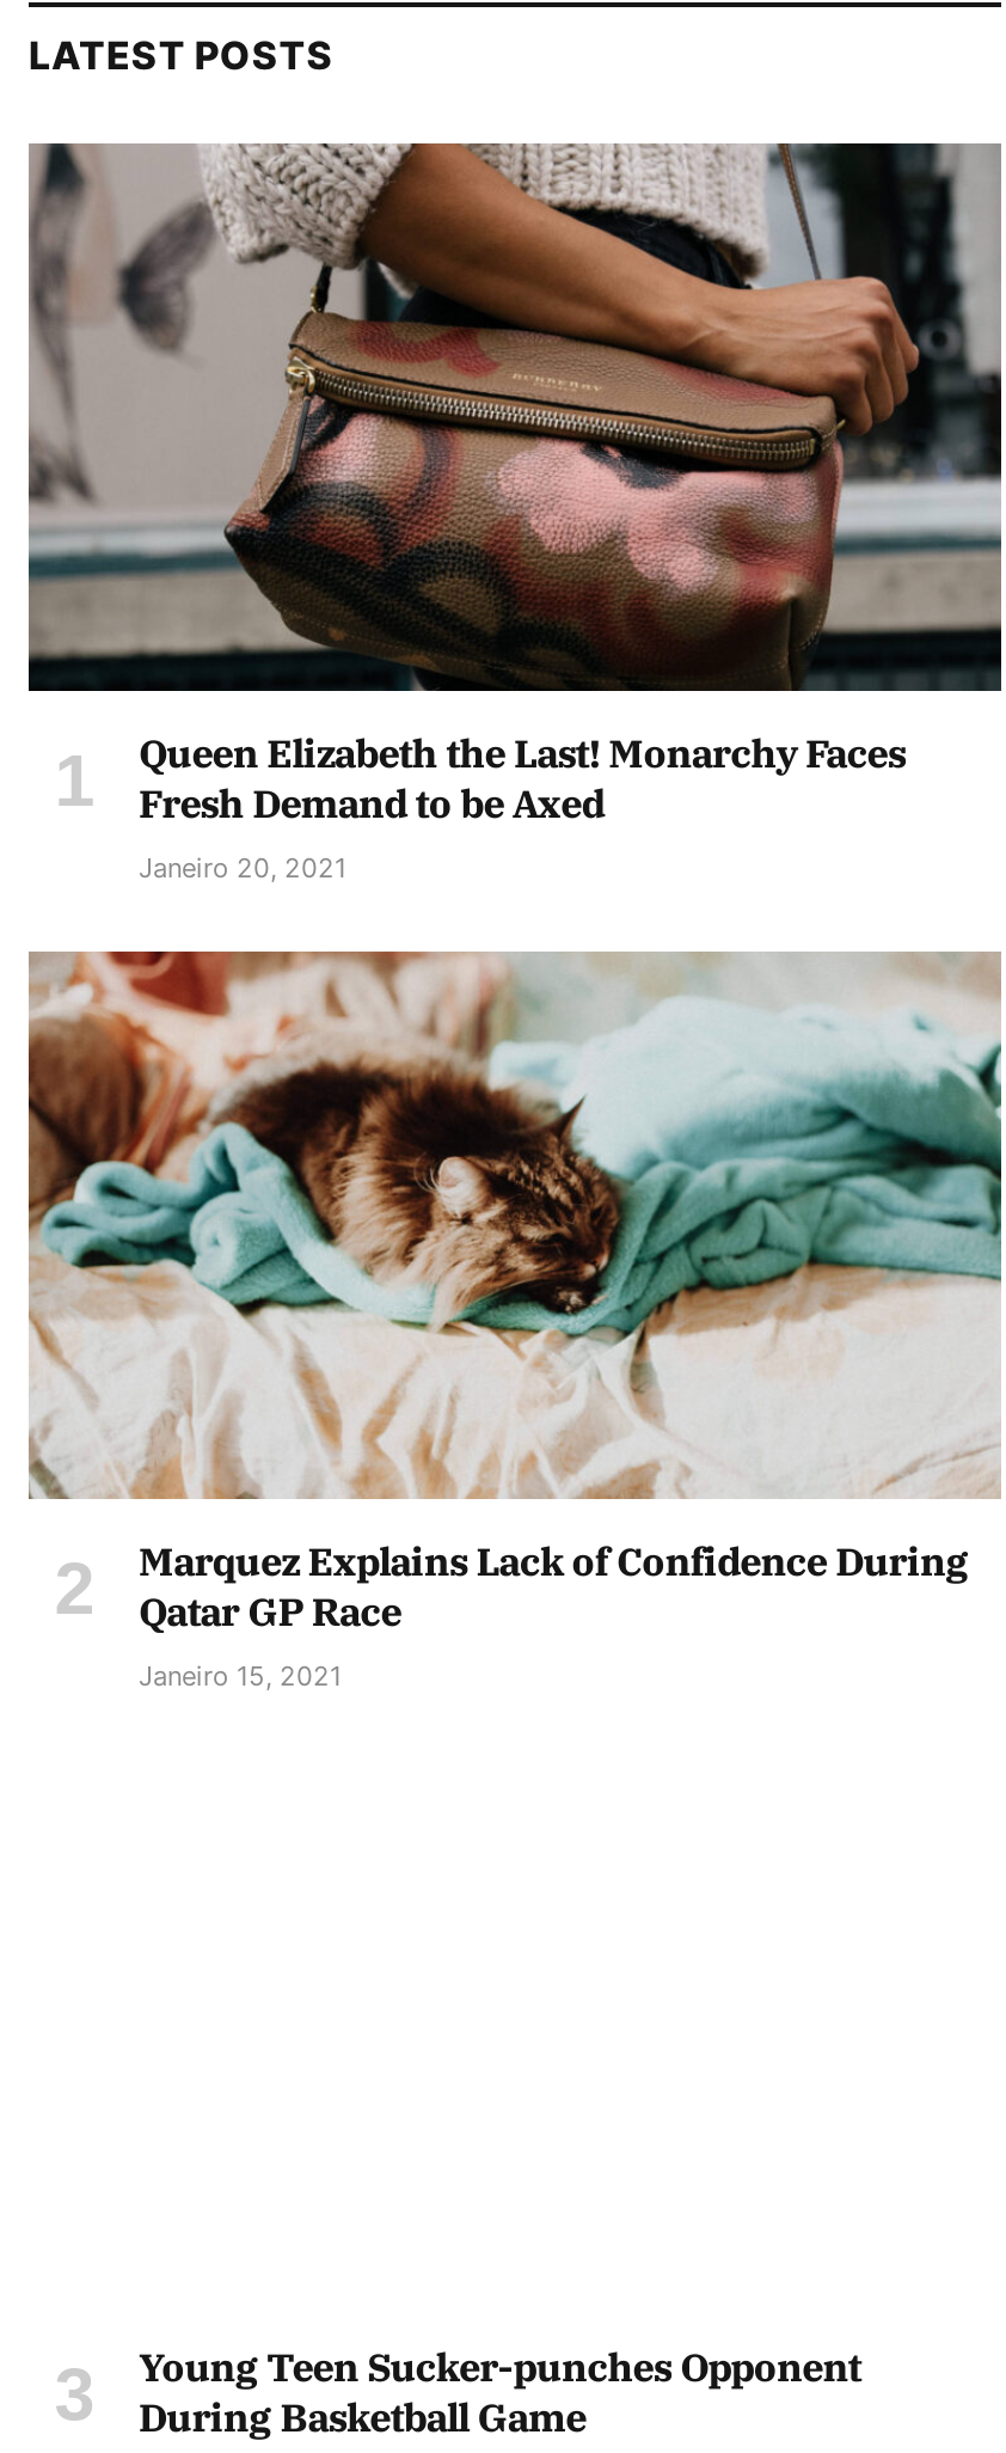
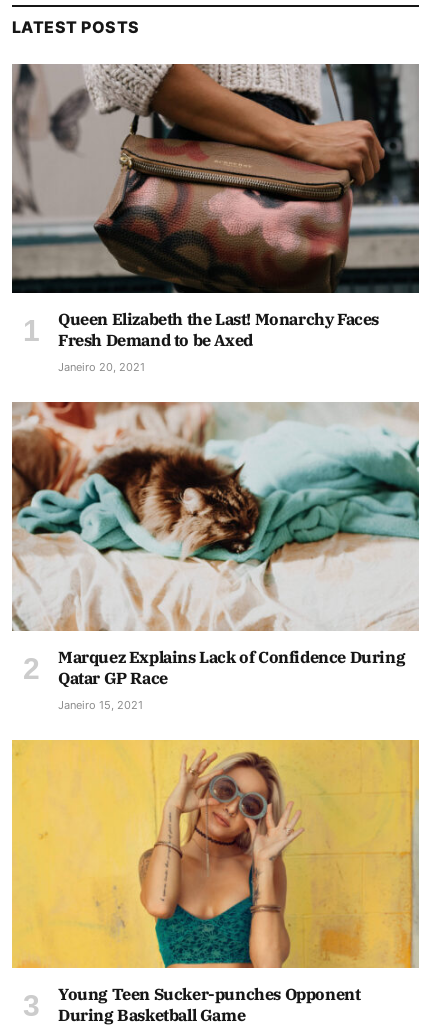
+ [image]
